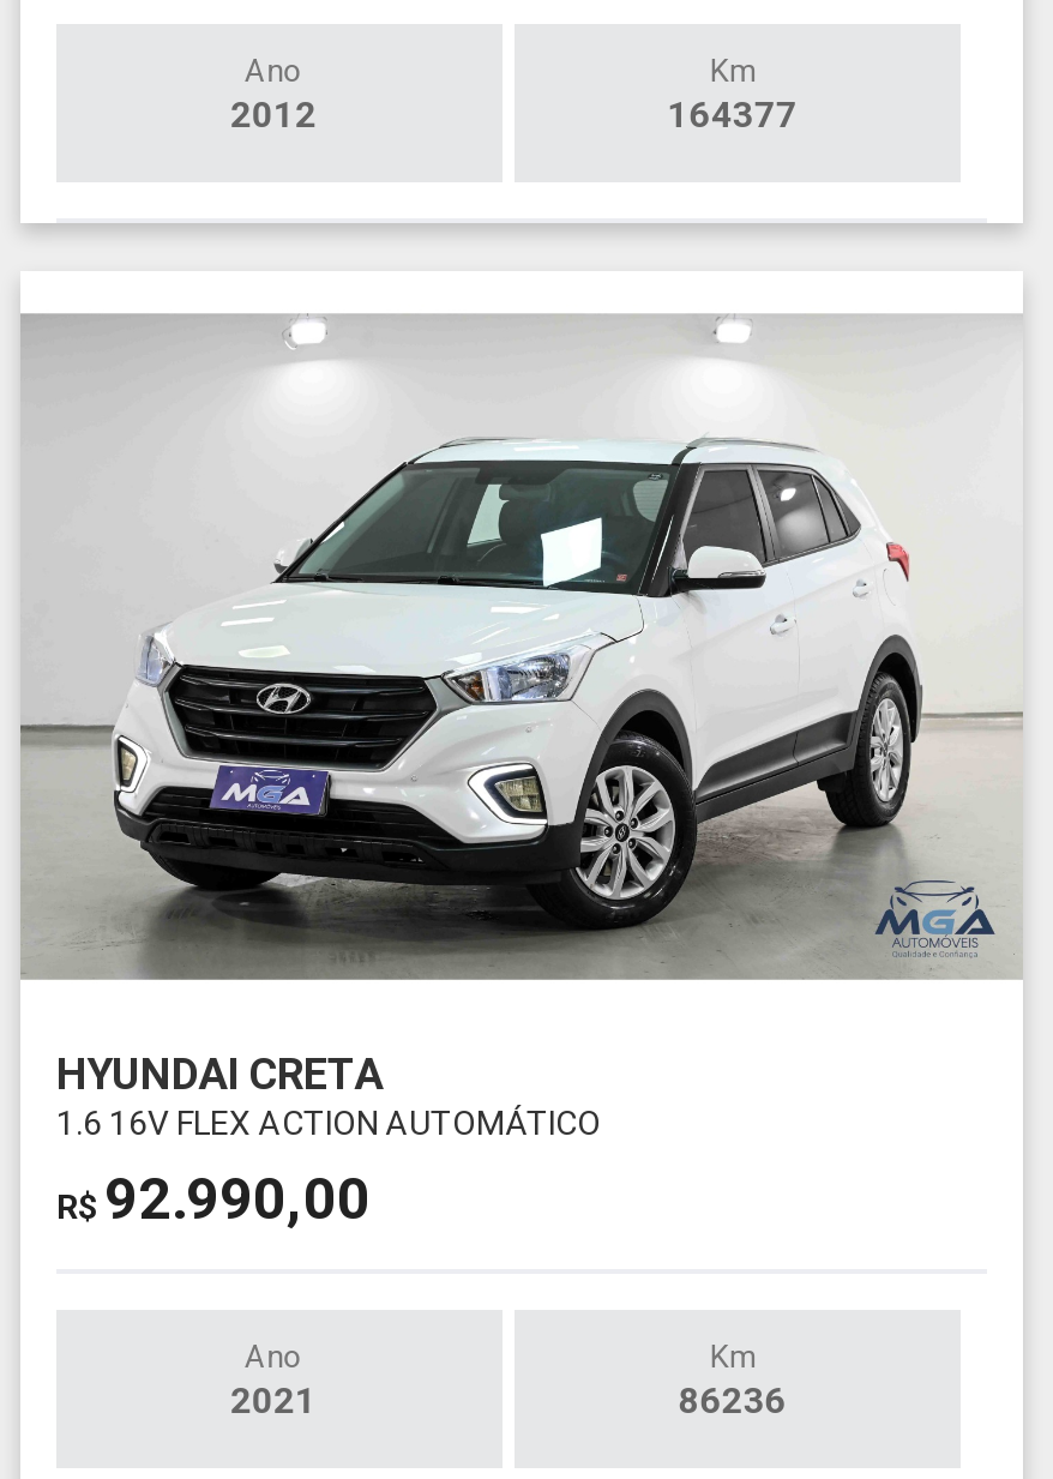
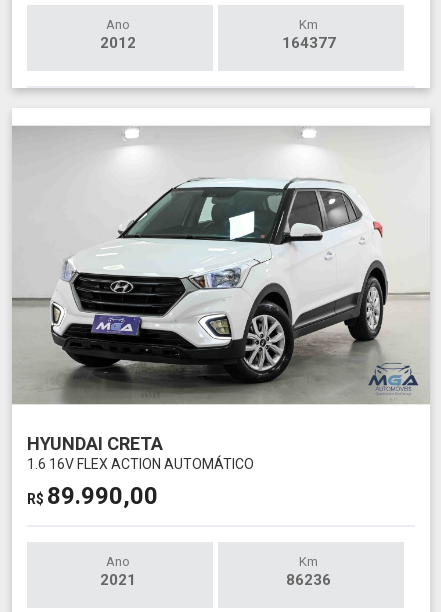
- R$92.990,00
+ R$89.990,00
